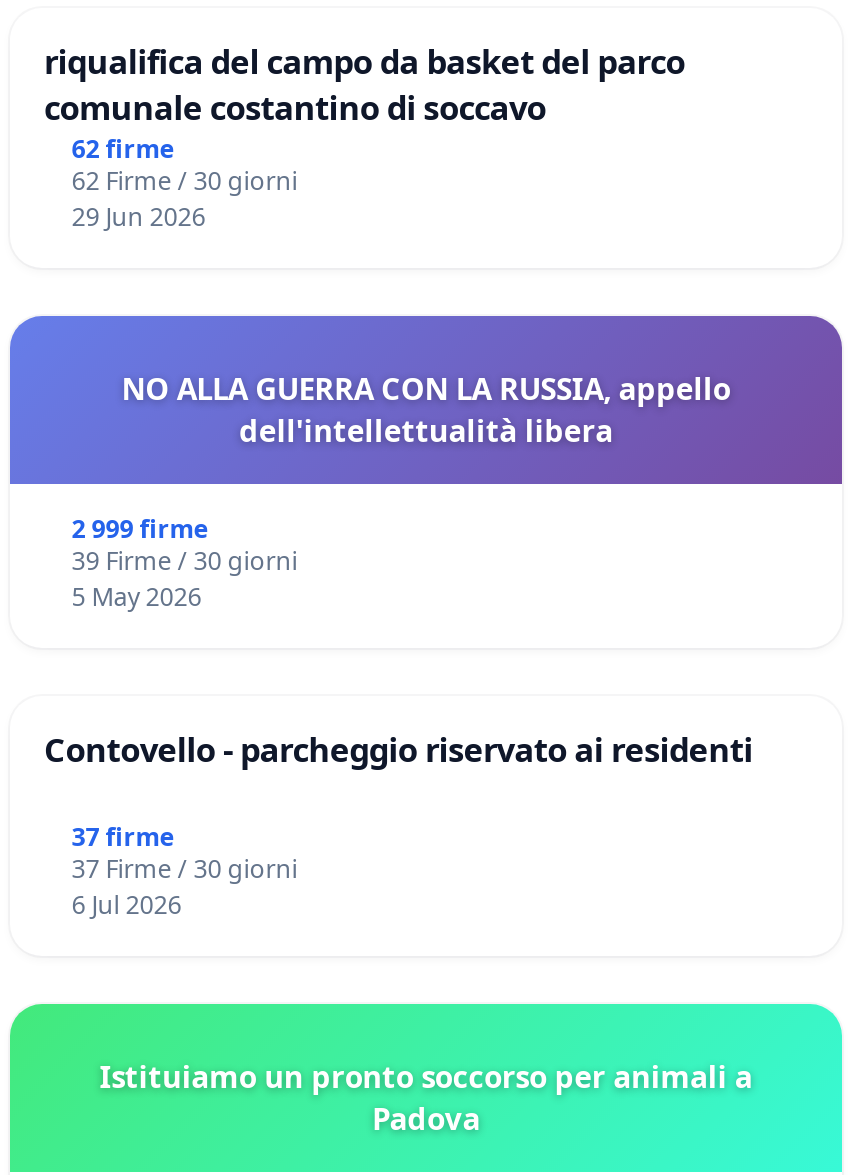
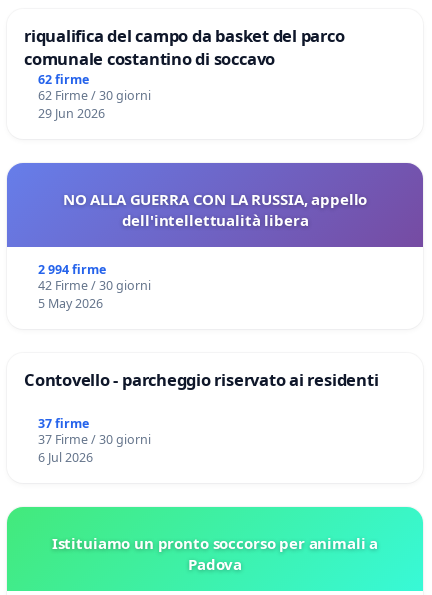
- 2 999 firme
+ 2 994 firme

- 39 Firme / 30 giorni
+ 42 Firme / 30 giorni
